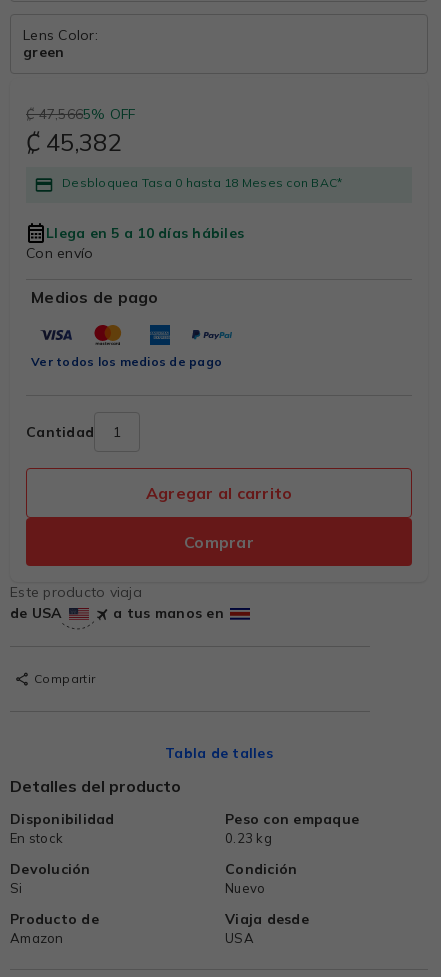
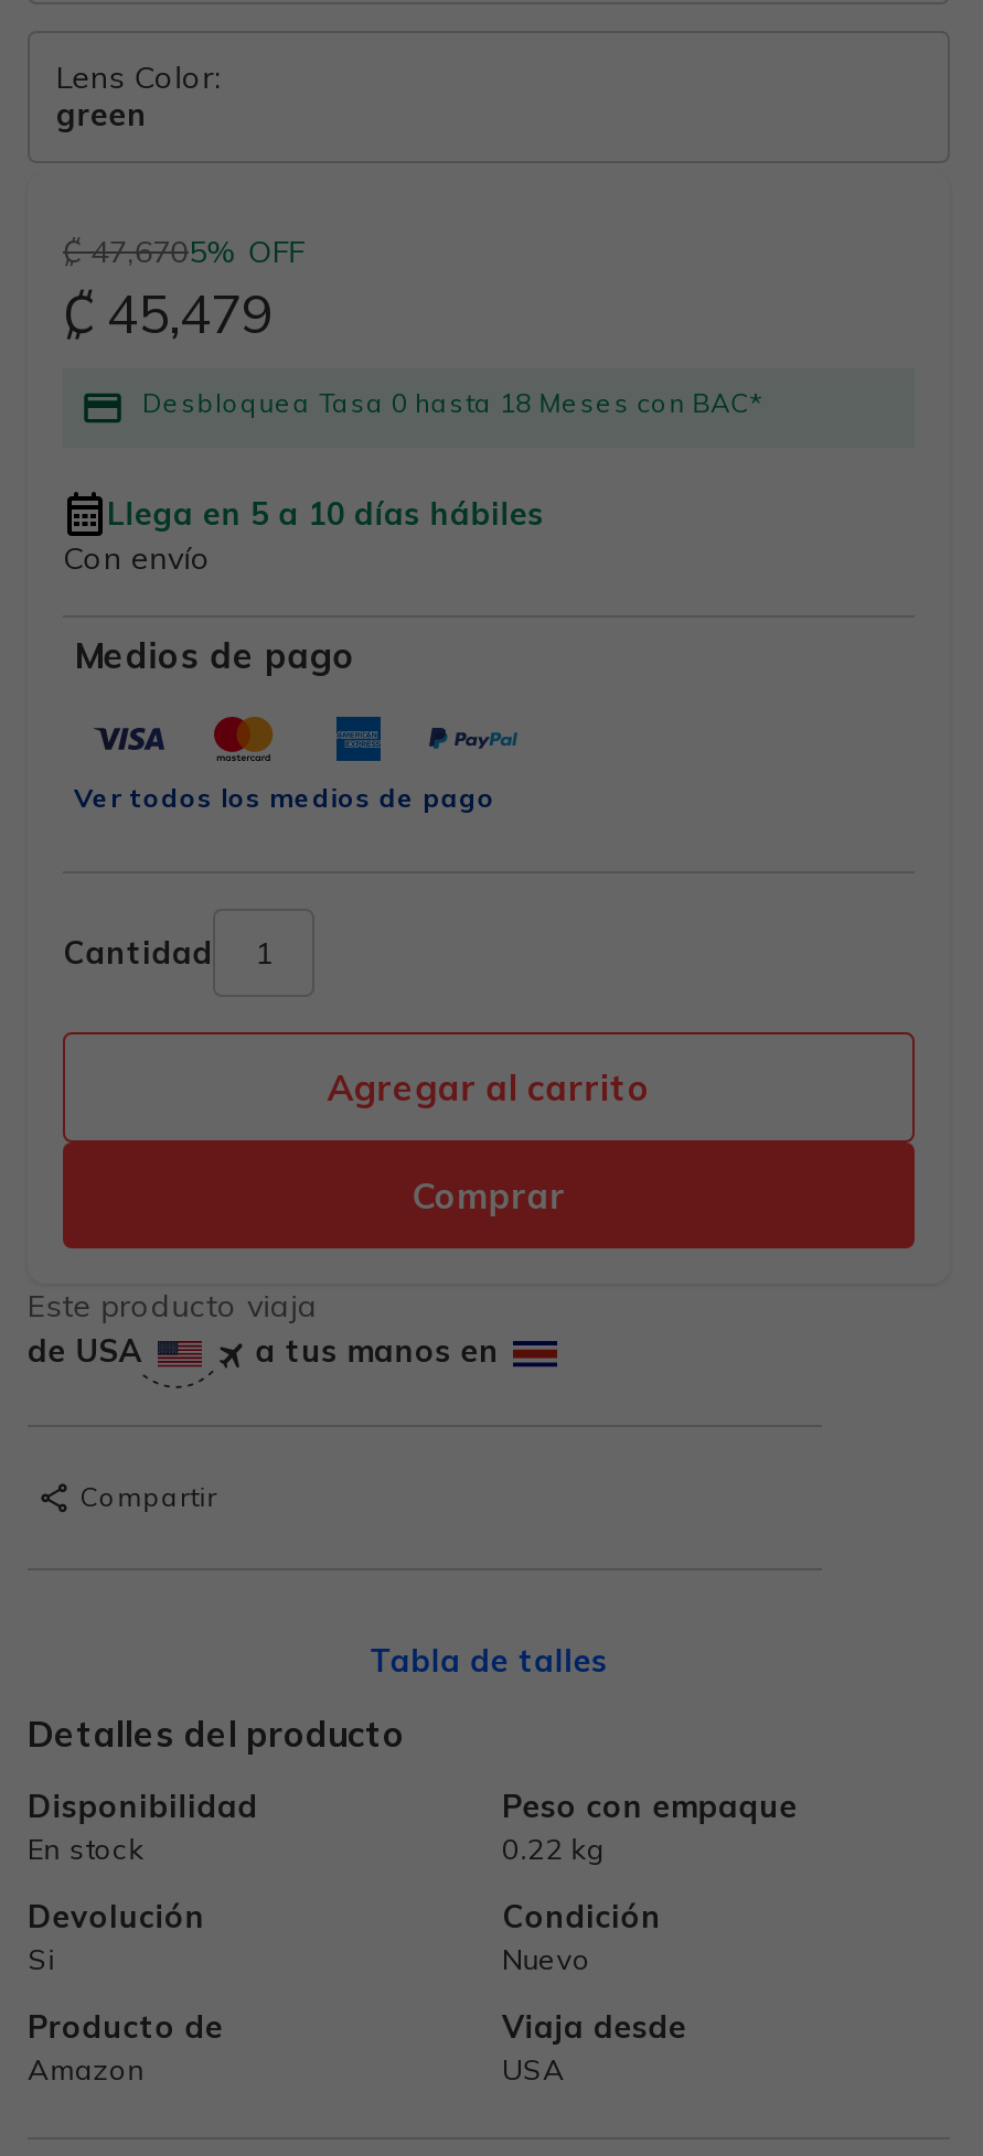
- ₡ 47,5665% OFF
+ ₡ 47,6705% OFF

- ₡ 45,382
+ ₡ 45,479

- 0.23 kg
+ 0.22 kg
